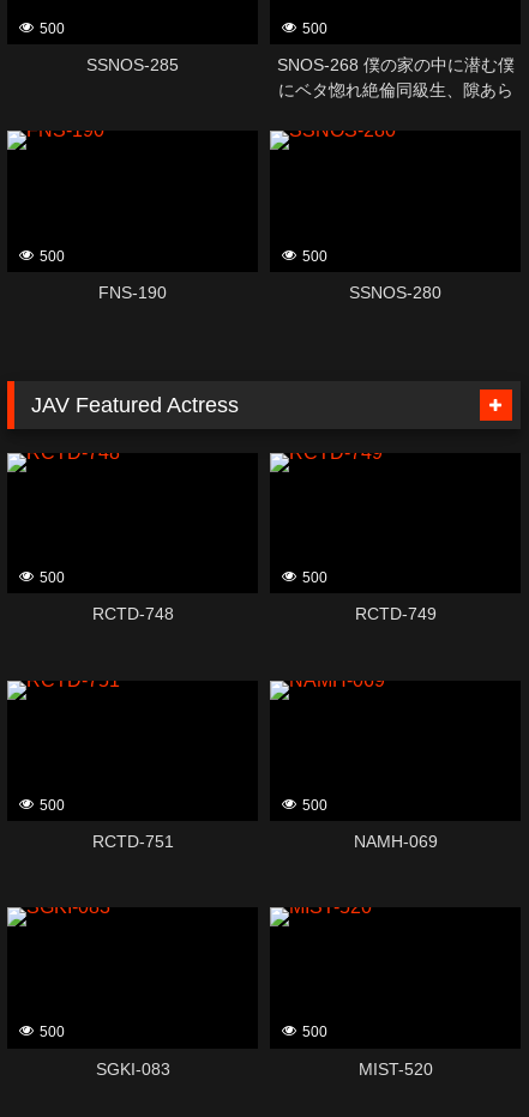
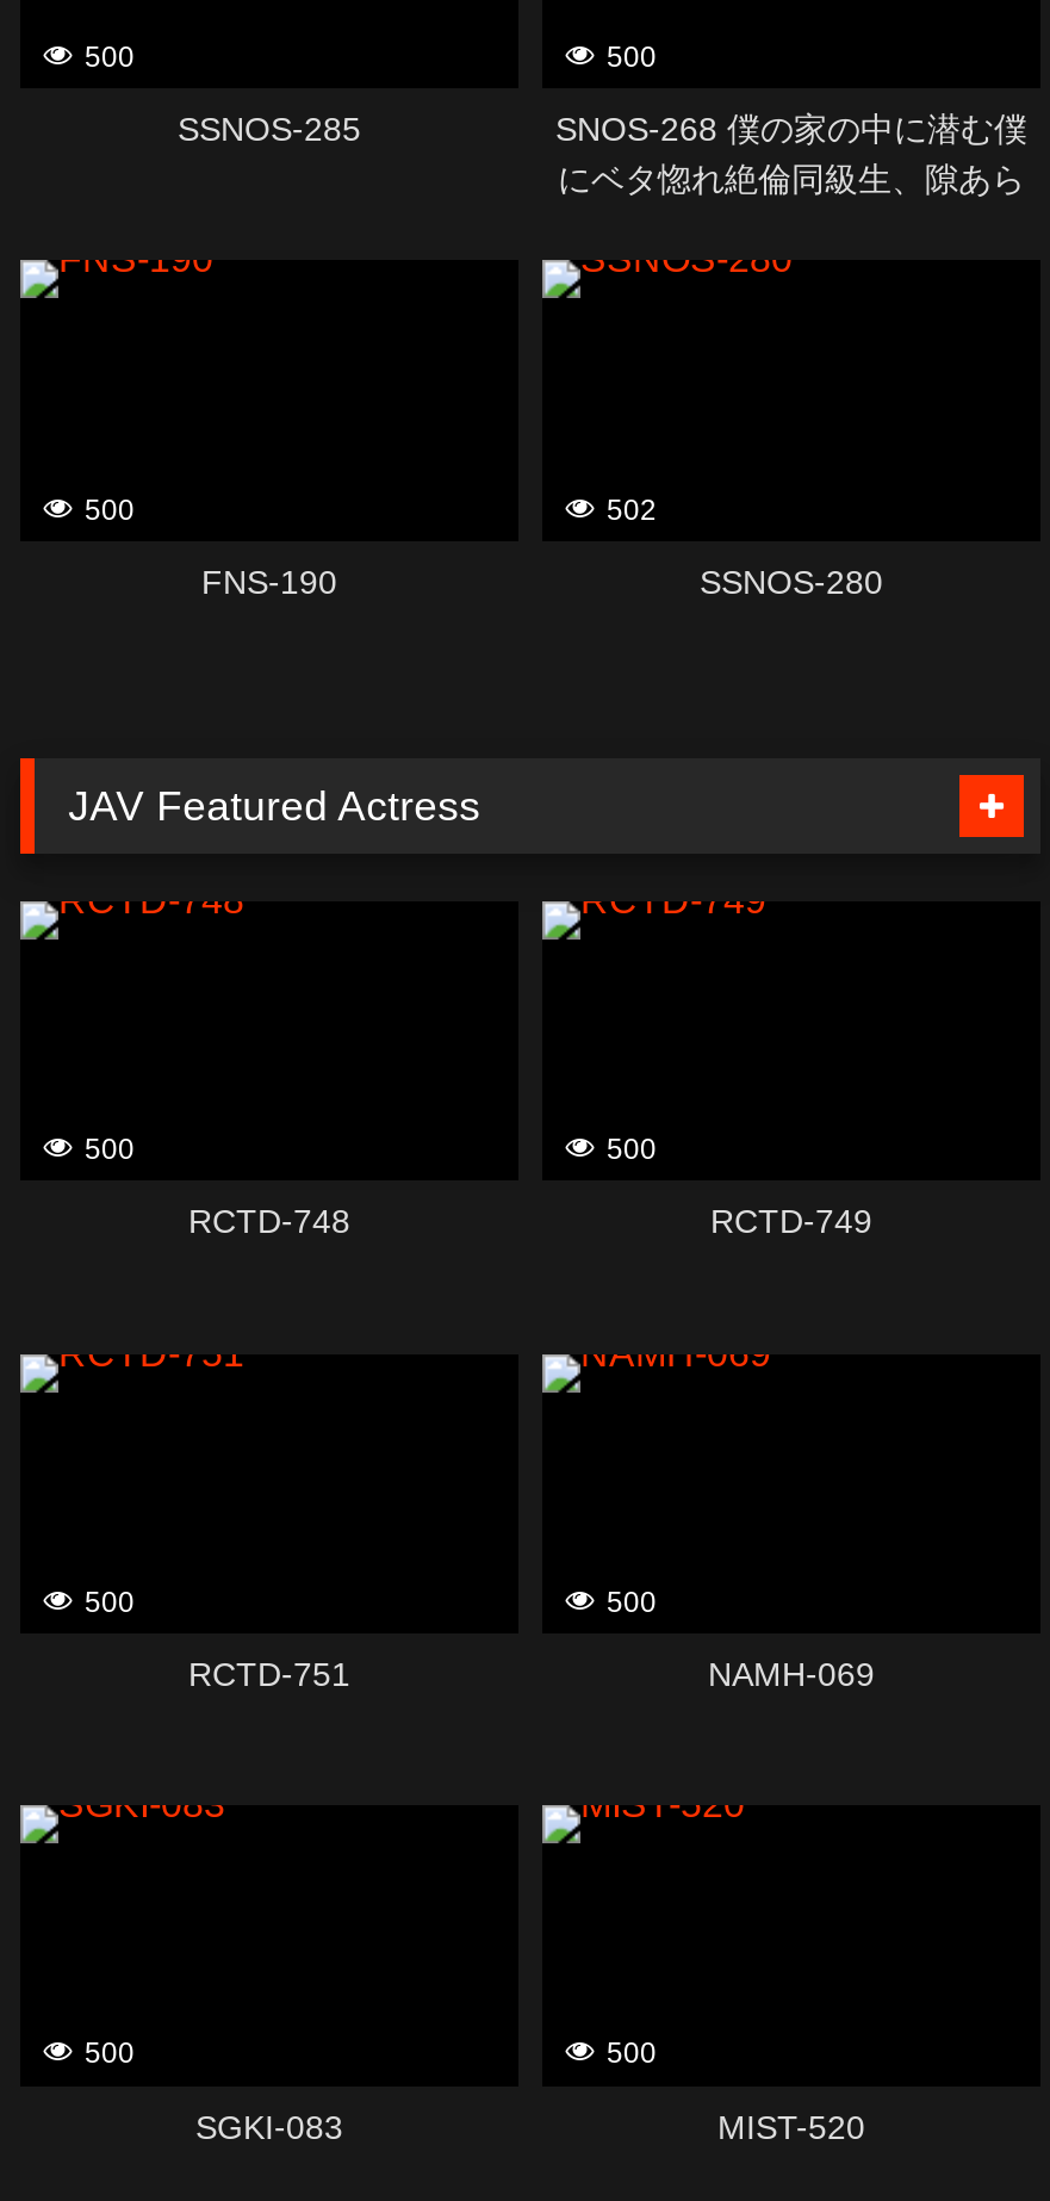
- 500
+ 502
